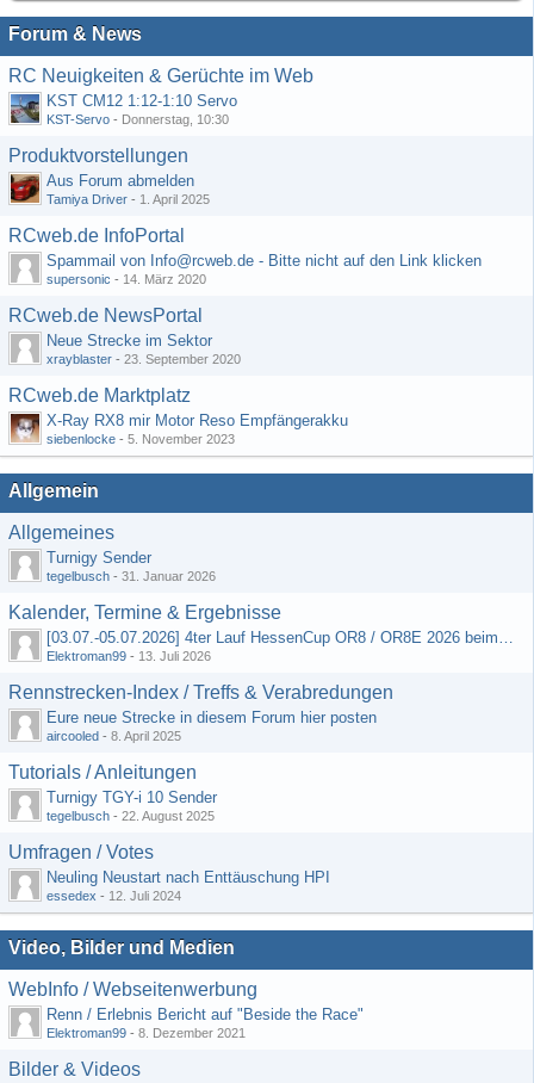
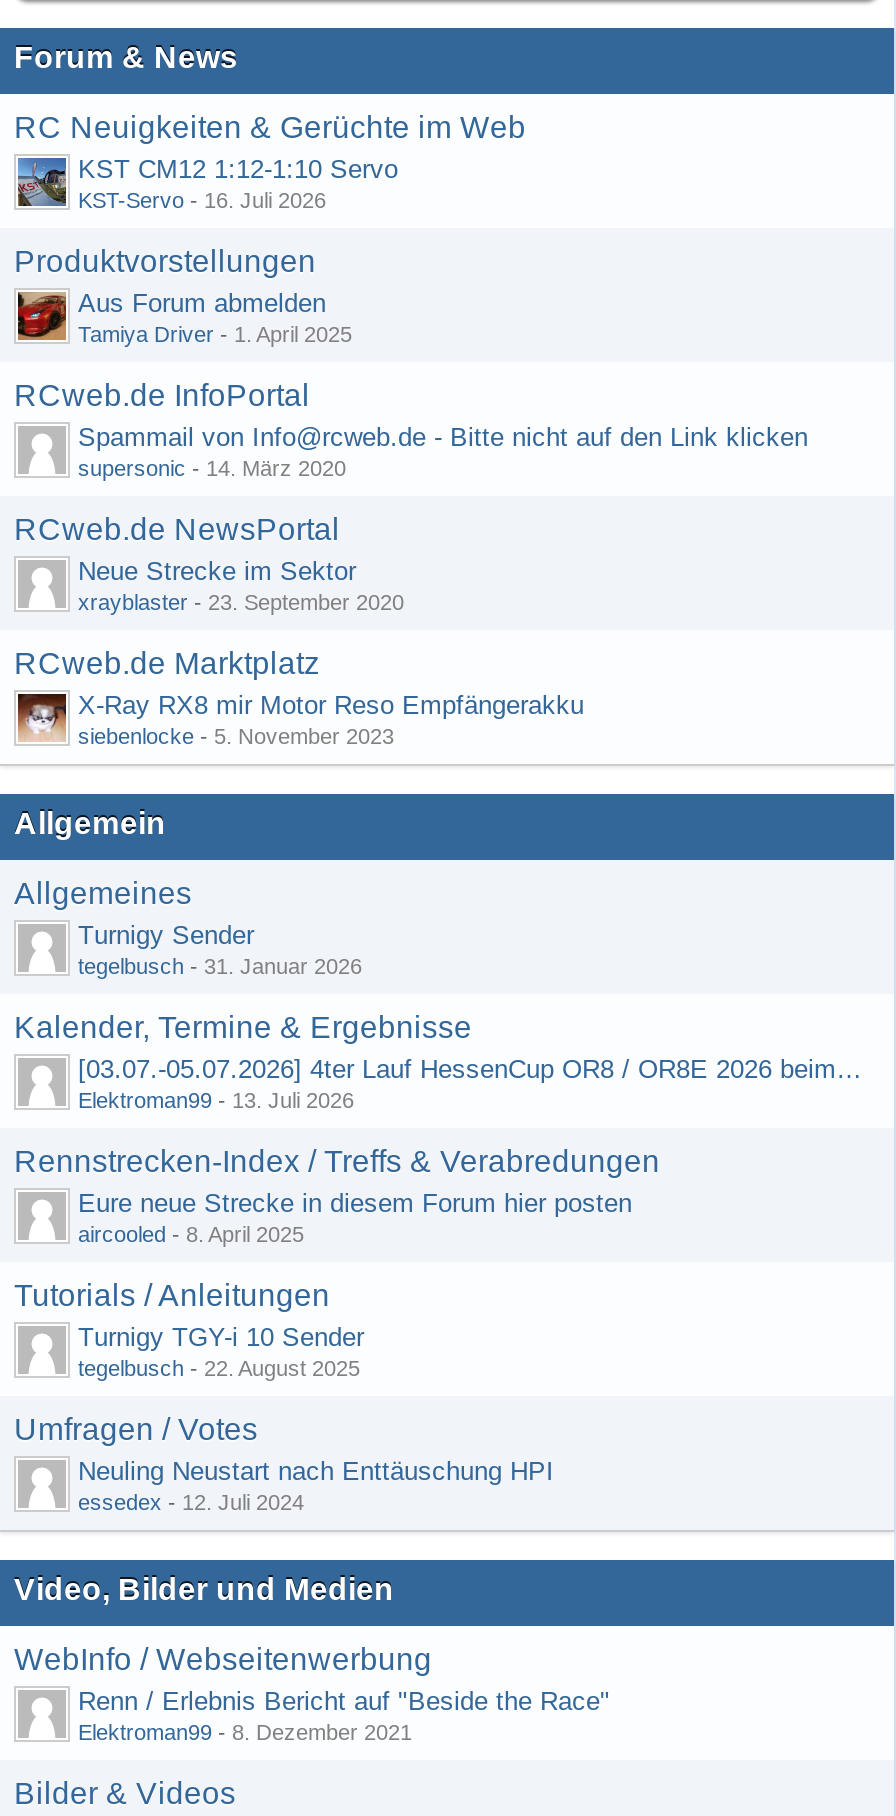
- KST-Servo - Donnerstag, 10:30
+ KST-Servo - 16. Juli 2026
